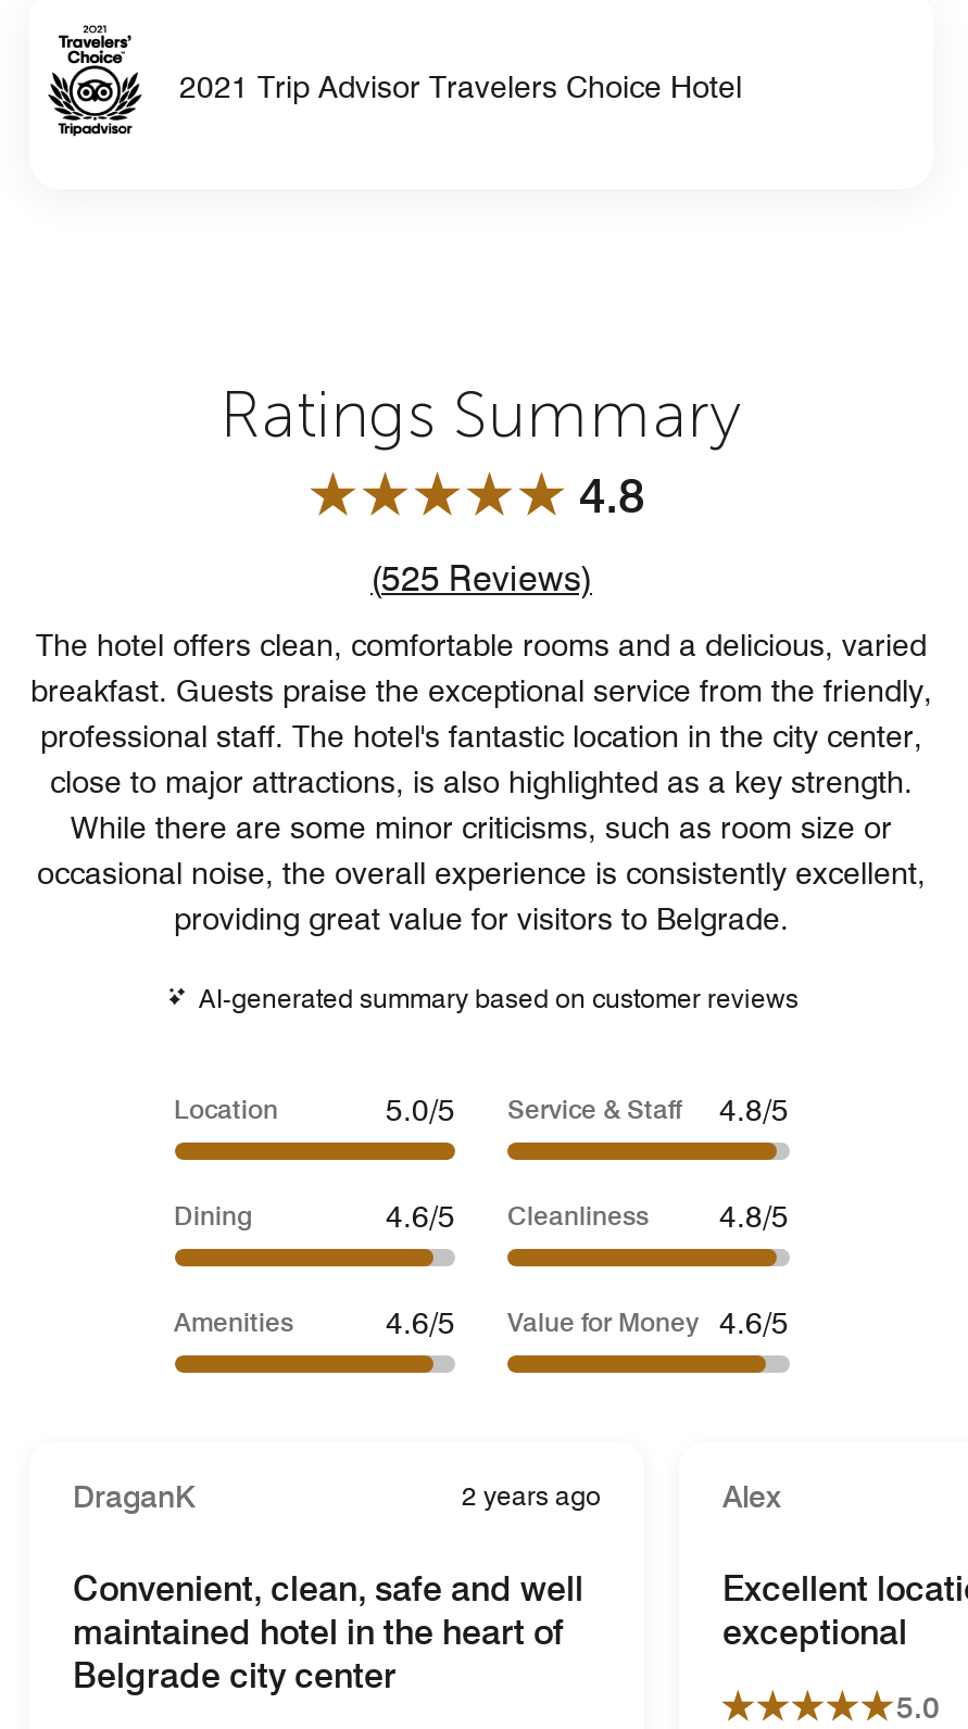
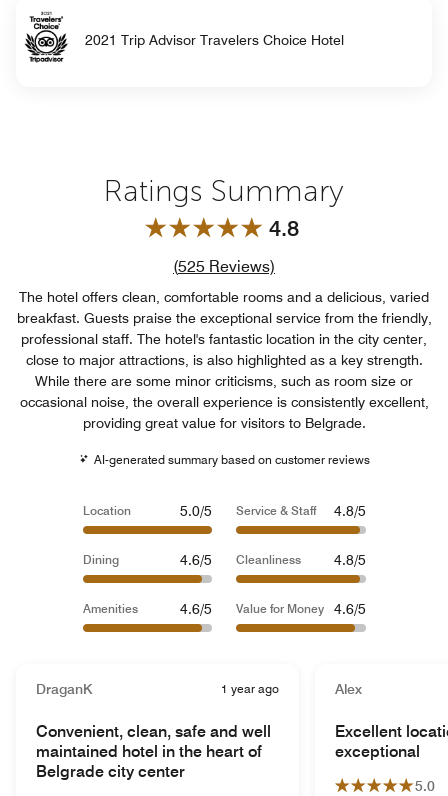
- 2 years ago
+ 1 year ago
